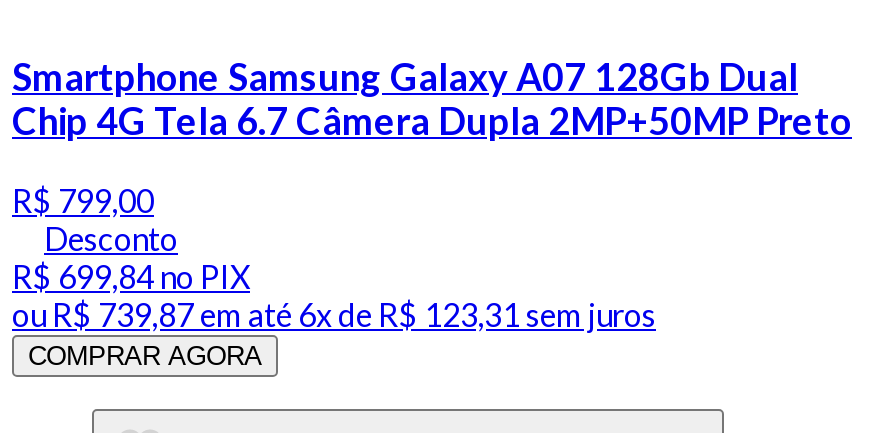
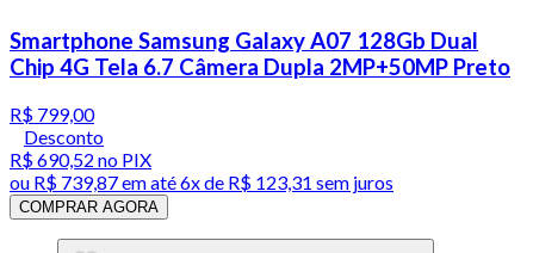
- R$ 699,84 no PIX
+ R$ 690,52 no PIX
